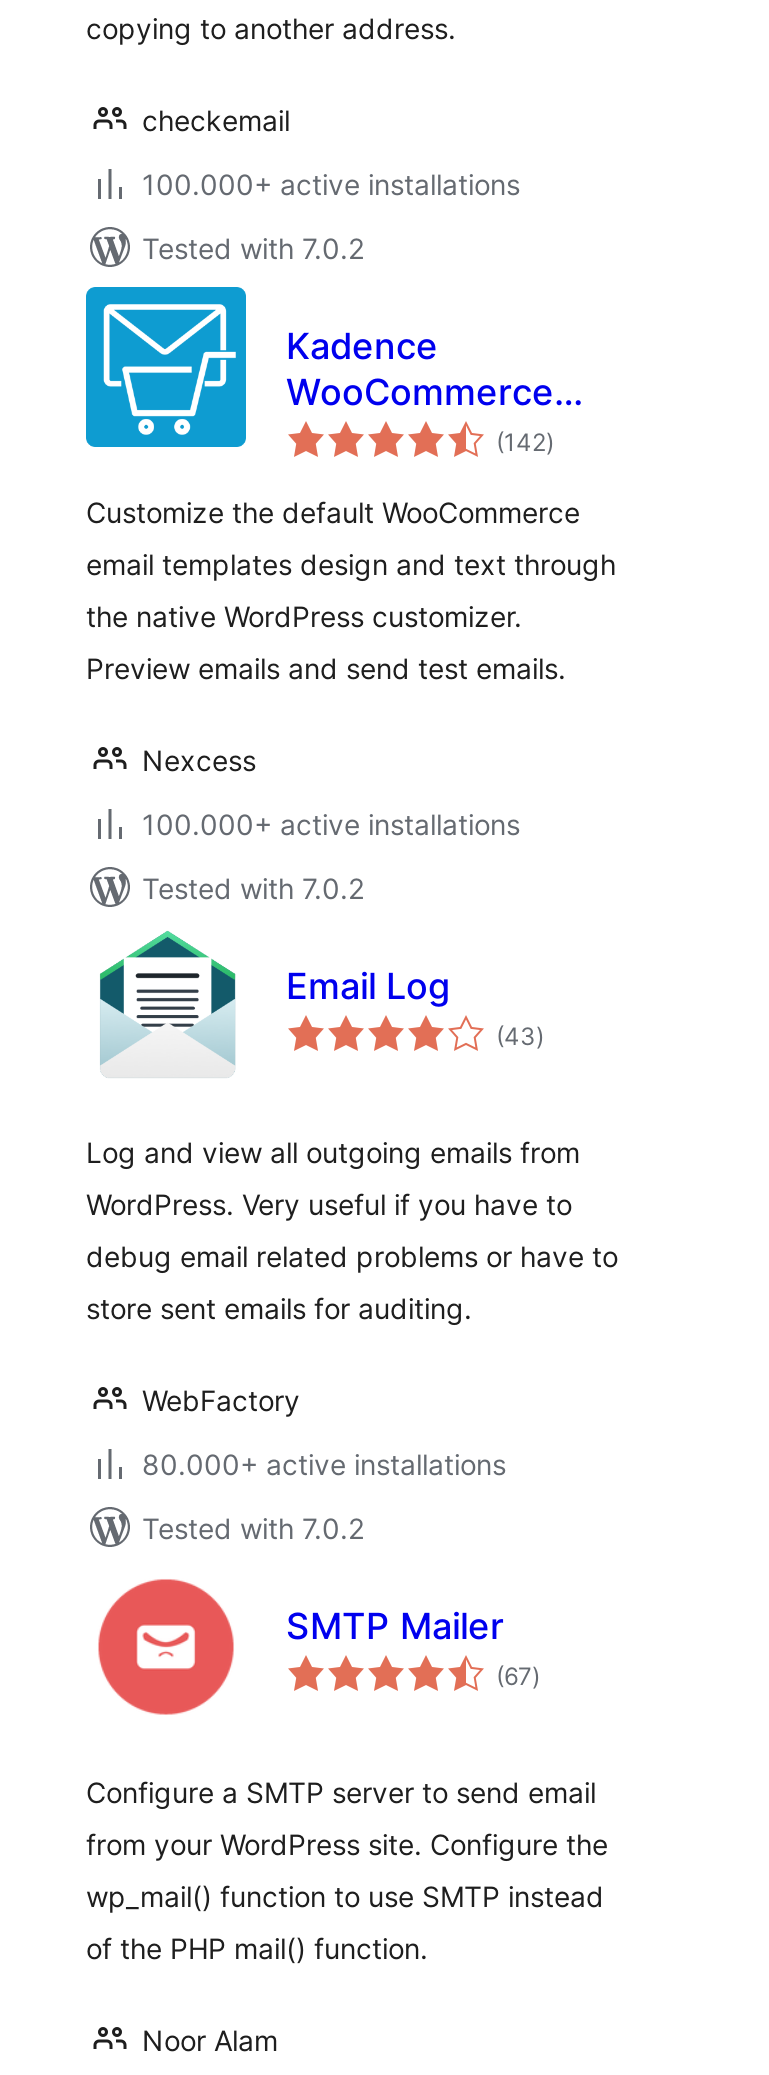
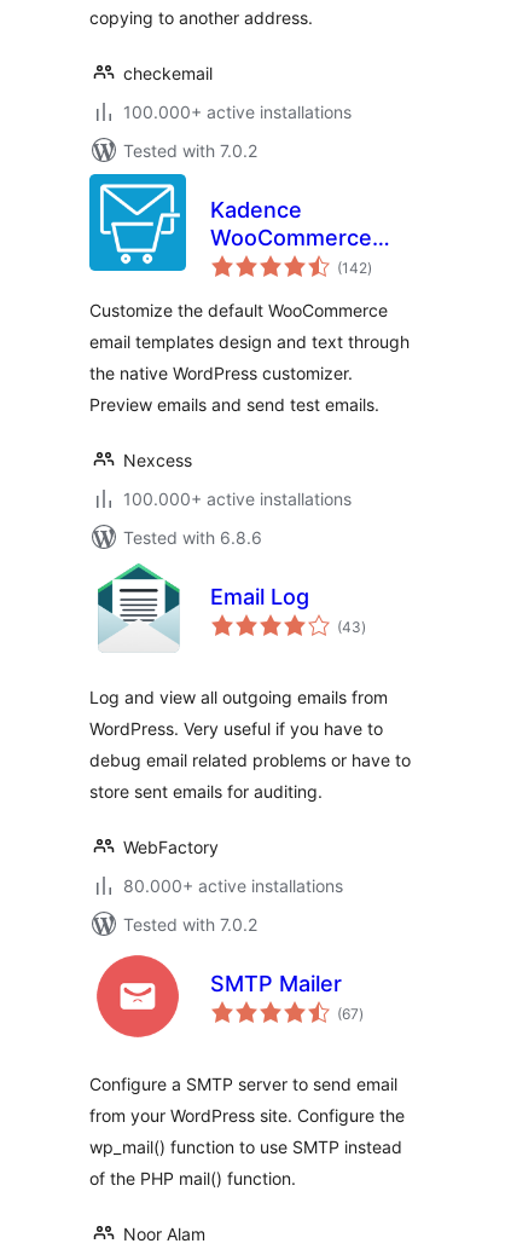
- Tested with 7.0.2
+ Tested with 6.8.6
